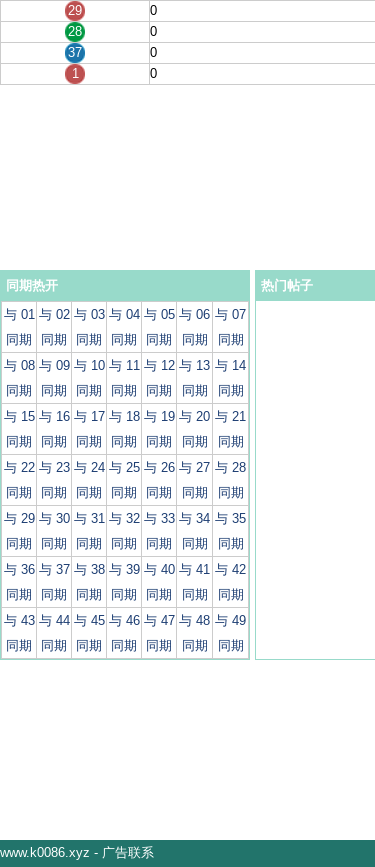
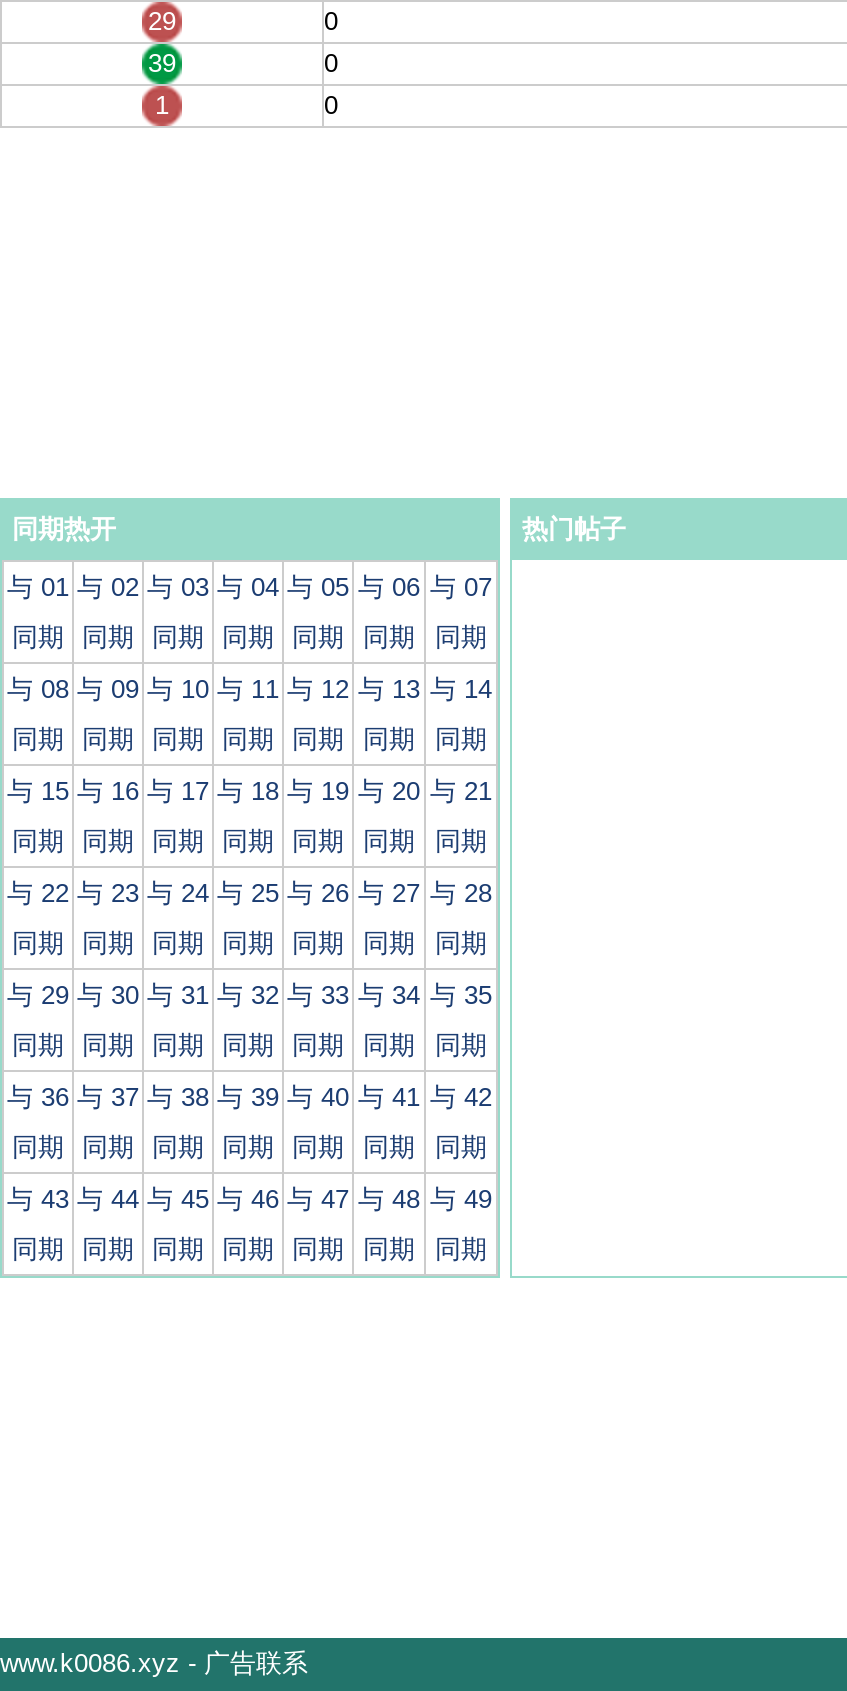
- 28
- 0
- 37
+ 39
